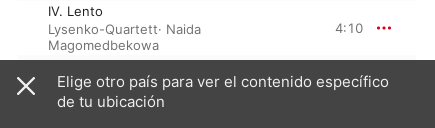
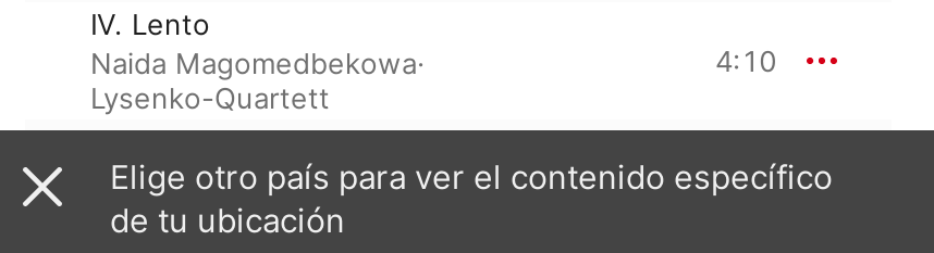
- Lysenko-Quartett · Naida
- Magomedbekowa
+ Naida Magomedbekowa·
+ Lysenko-Quartett
